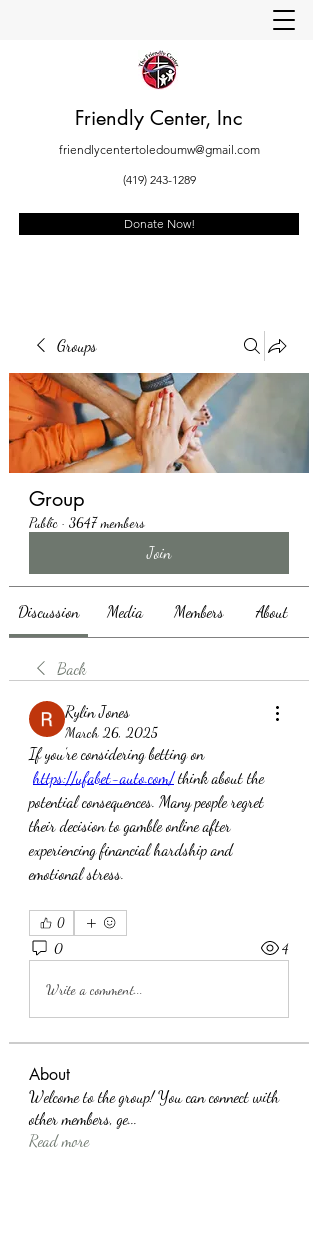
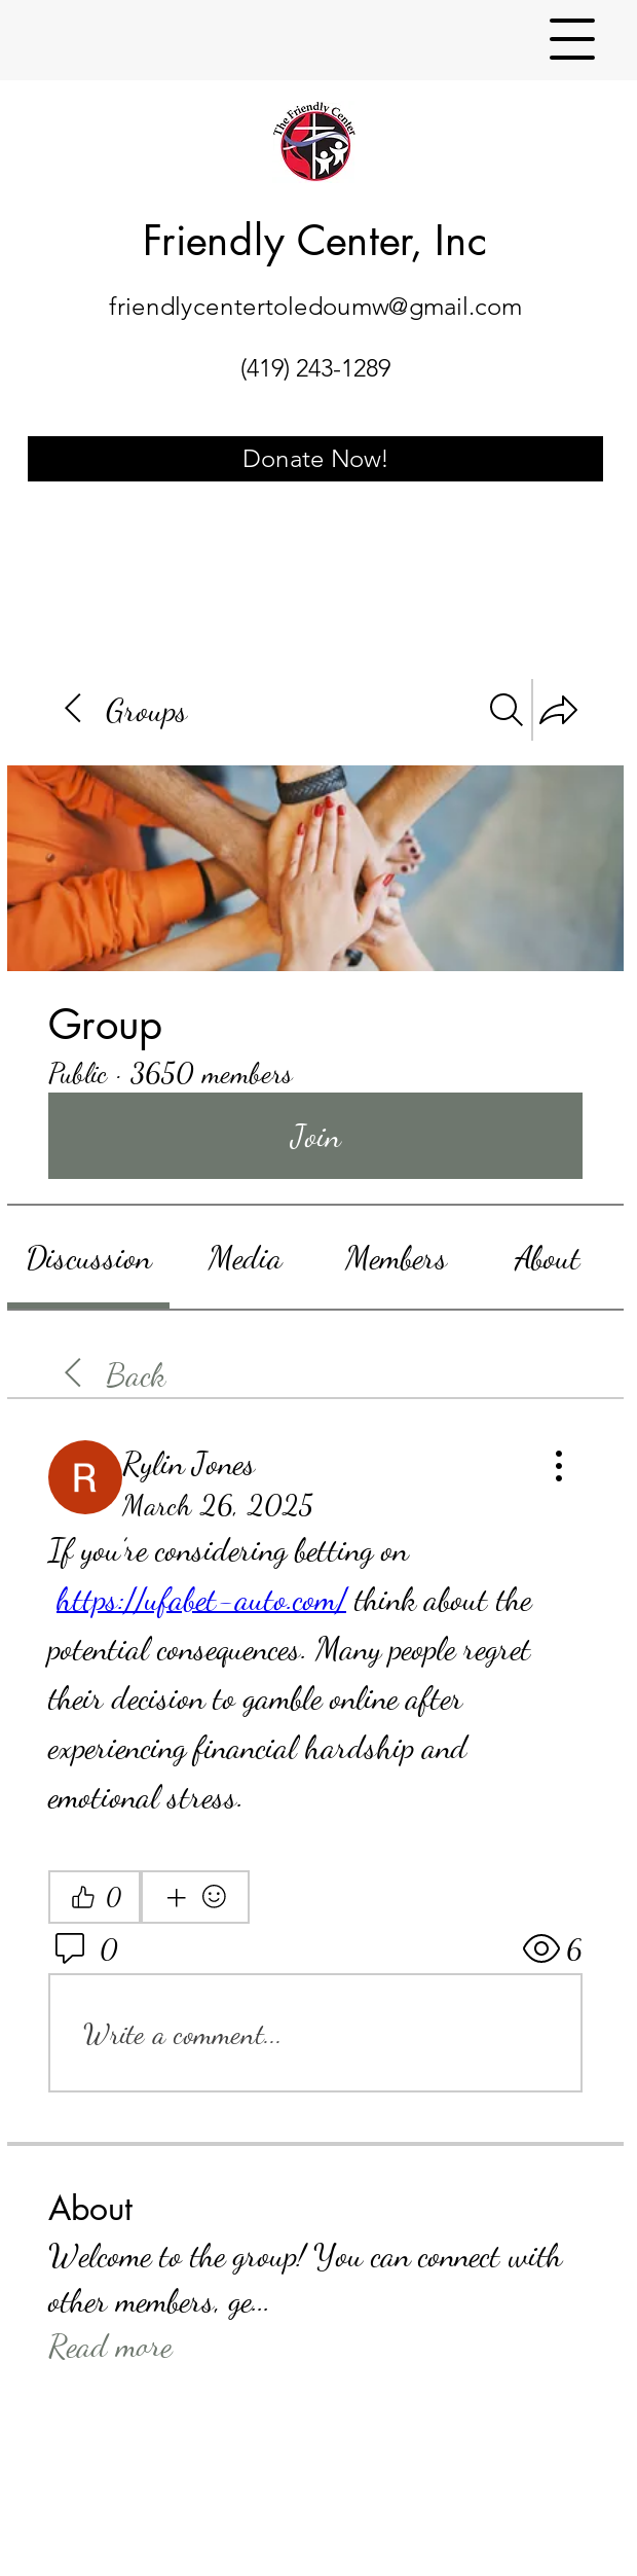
- Public · 3647 members
+ Public · 3650 members

- 4
+ 6
